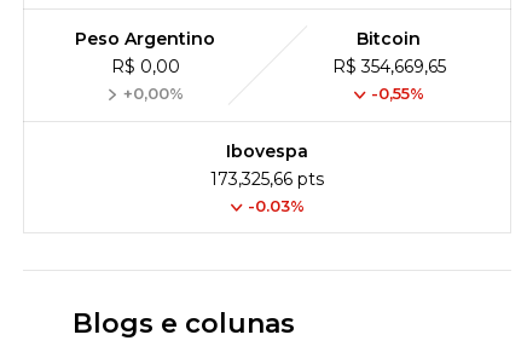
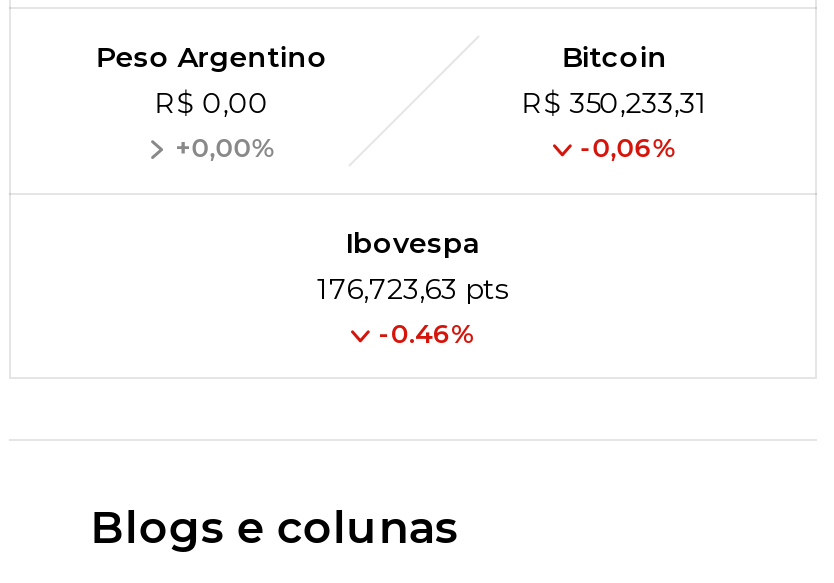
- R$ 354,669,65
+ R$ 350,233,31

- -0,55%
+ -0,06%

- 173,325,66 pts
+ 176,723,63 pts

- -0.03%
+ -0.46%
